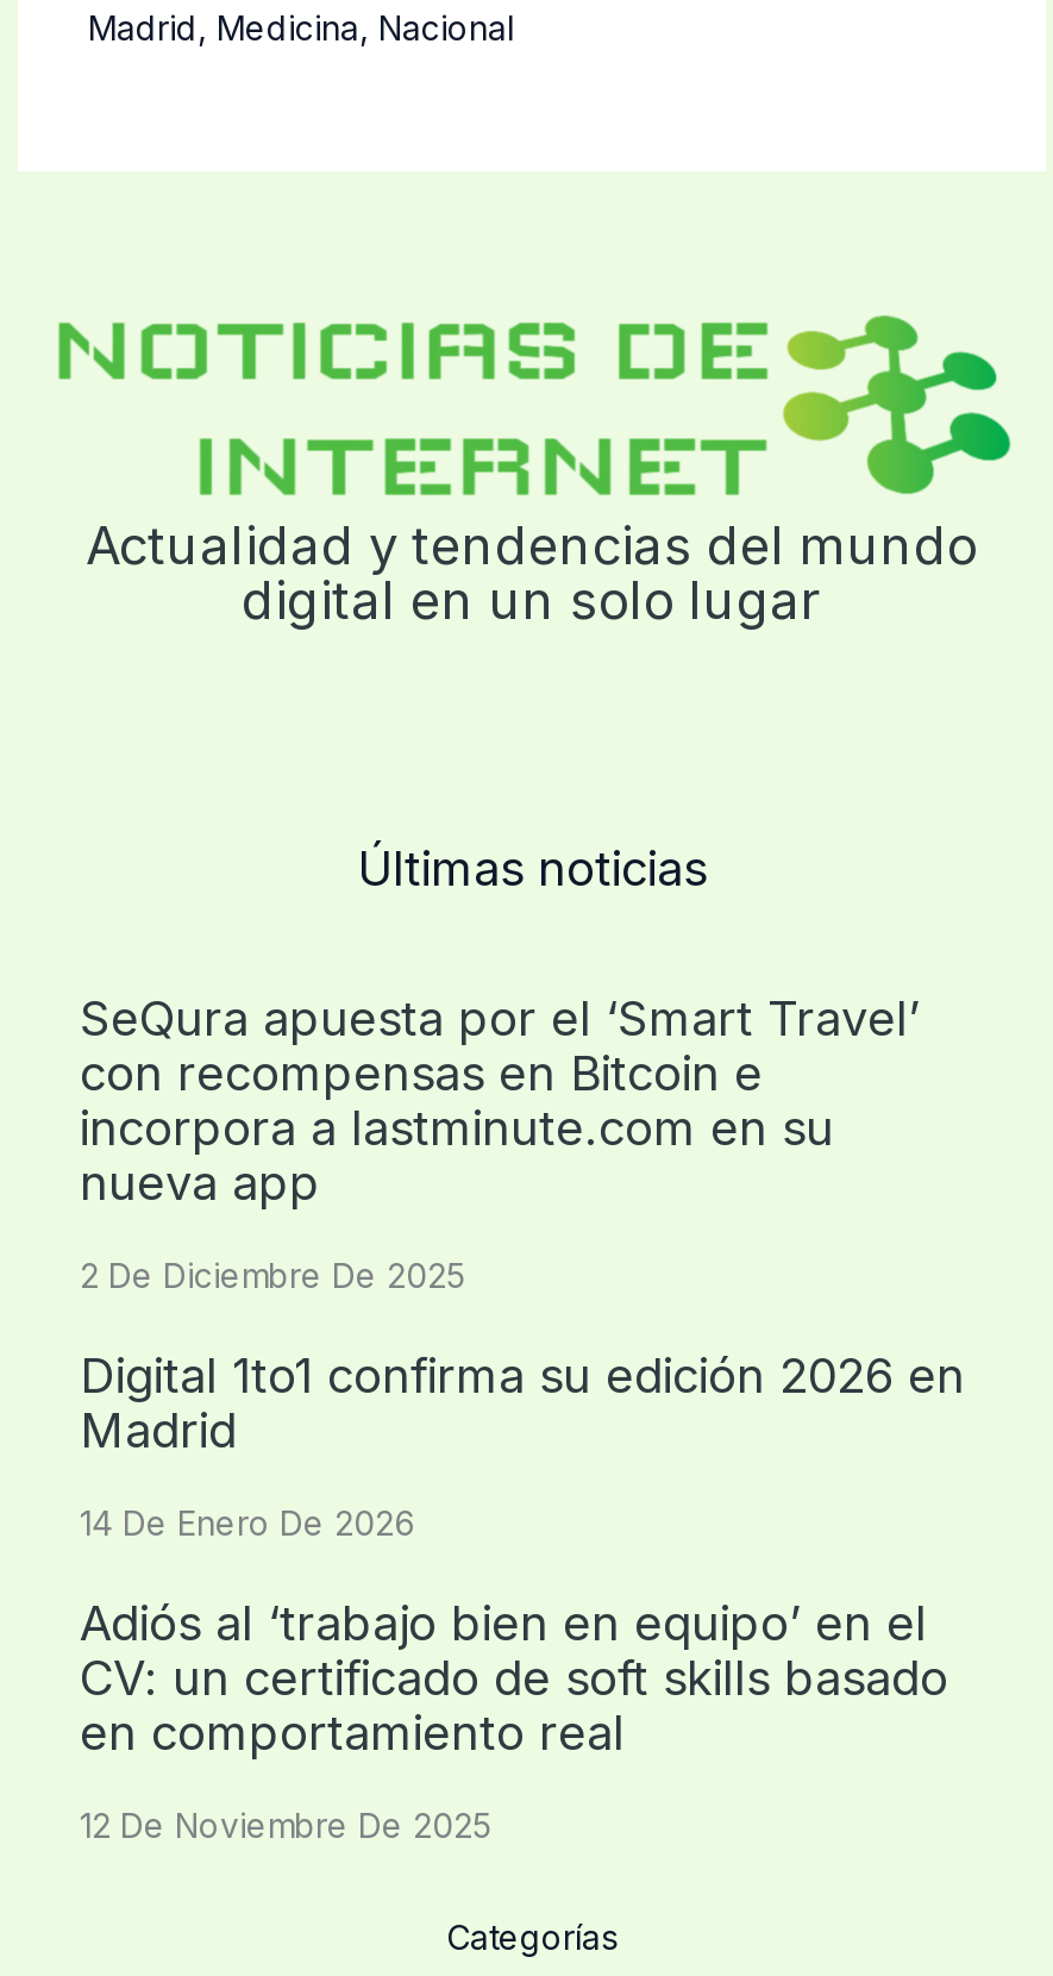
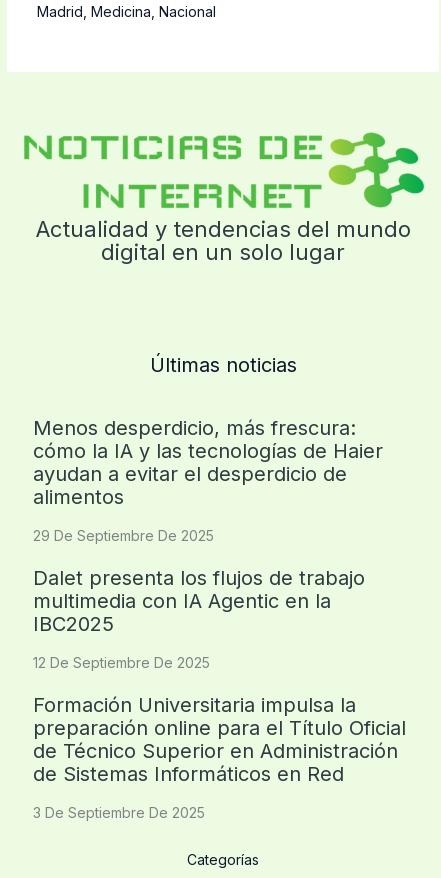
- SeQura apuesta por el ‘Smart Travel’
- con recompensas en Bitcoin e
- incorpora a lastminute.com en su
- nueva app
+ Menos desperdicio, más frescura:
+ cómo la IA y las tecnologías de Haier
+ ayudan a evitar el desperdicio de
+ alimentos

- 2 De Diciembre De 2025
+ 29 De Septiembre De 2025

- Digital 1to1 confirma su edición 2026 en
- Madrid
+ Dalet presenta los flujos de trabajo
+ multimedia con IA Agentic en la
+ IBC2025

- 14 De Enero De 2026
+ 12 De Septiembre De 2025

- Adiós al ‘trabajo bien en equipo’ en el
- CV: un certificado de soft skills basado
- en comportamiento real
+ Formación Universitaria impulsa la
+ preparación online para el Título Oficial
+ de Técnico Superior en Administración
+ de Sistemas Informáticos en Red

- 12 De Noviembre De 2025
+ 3 De Septiembre De 2025
